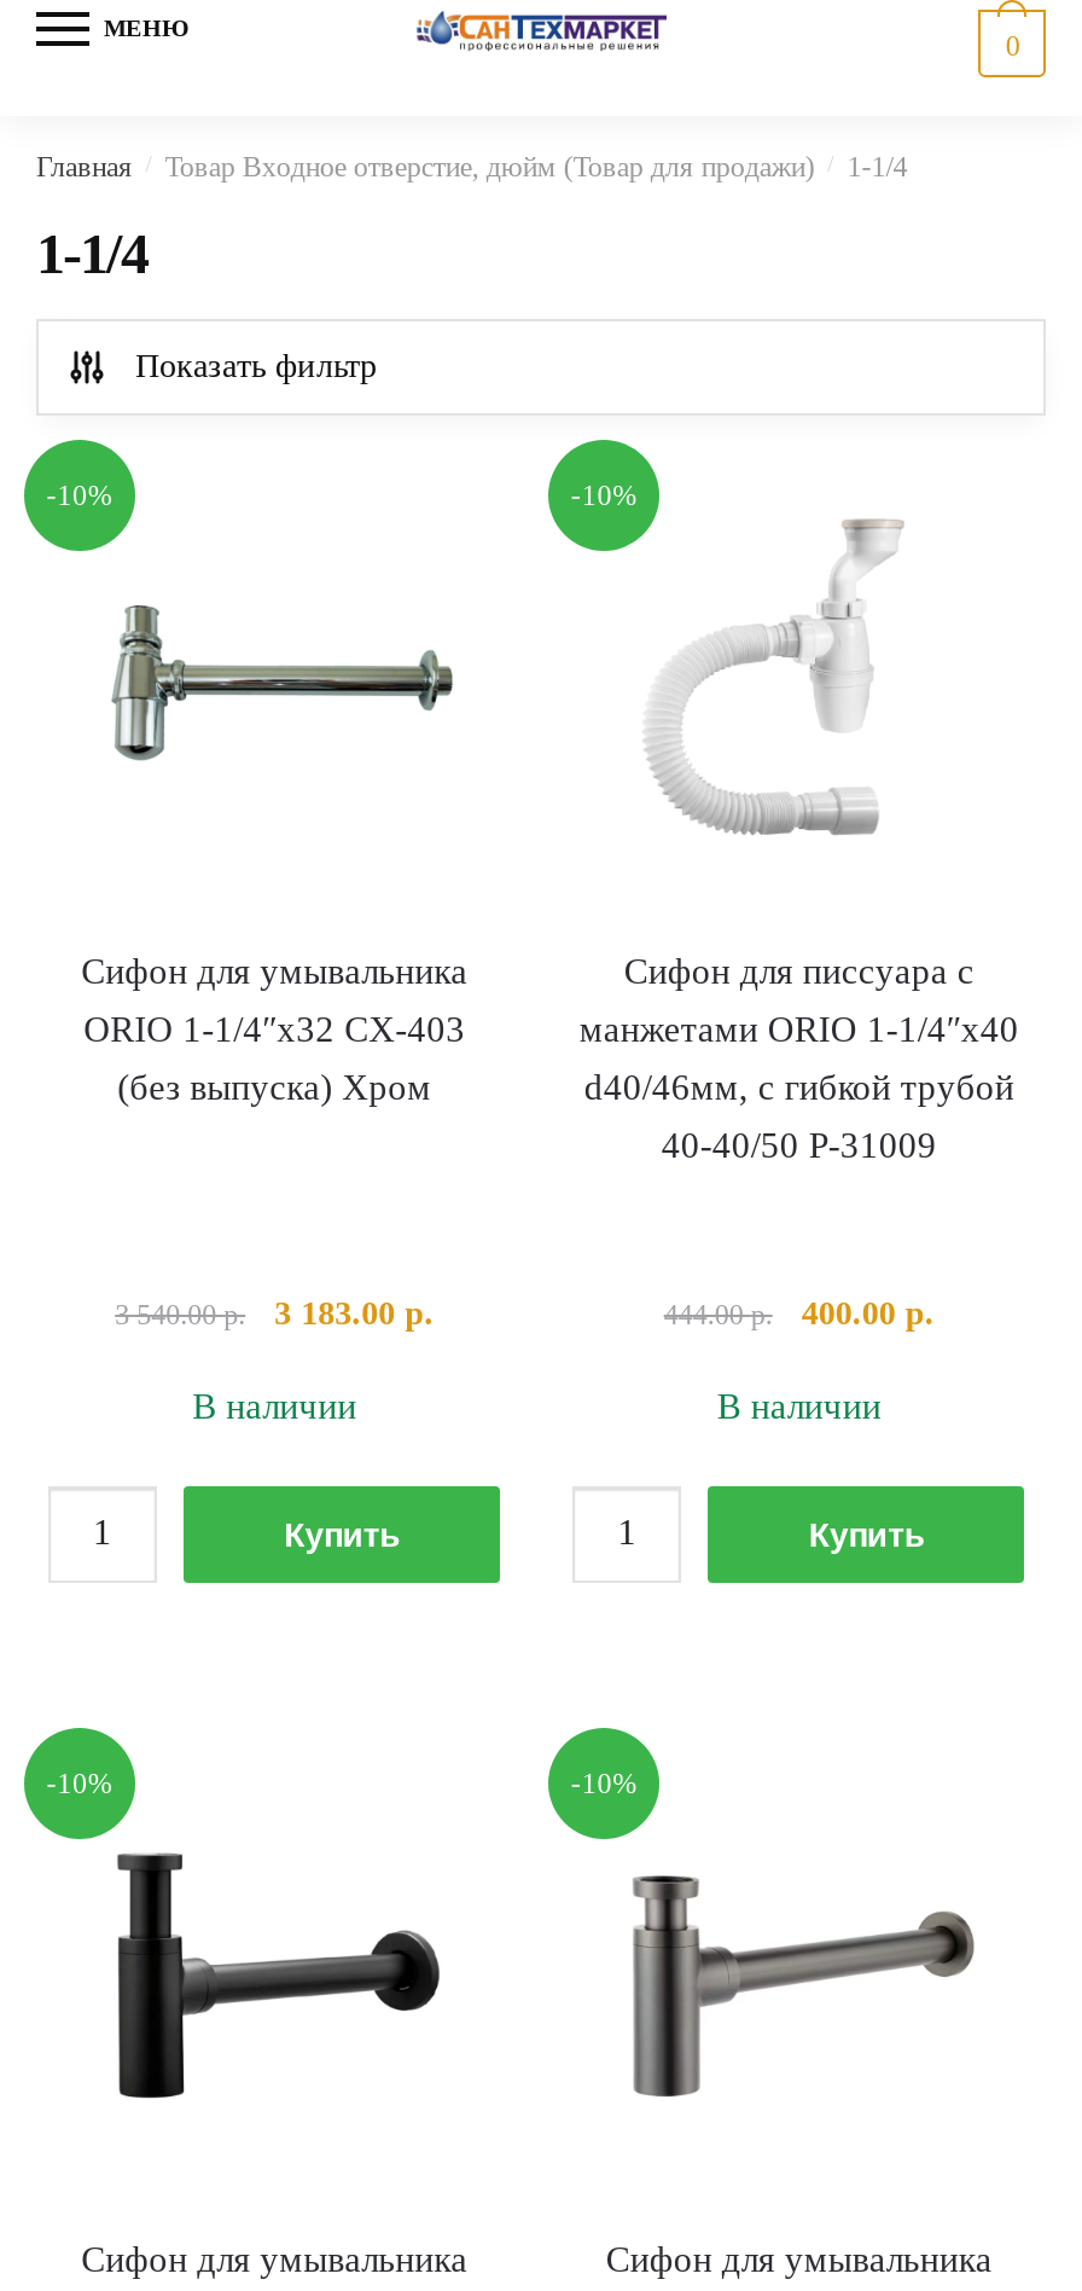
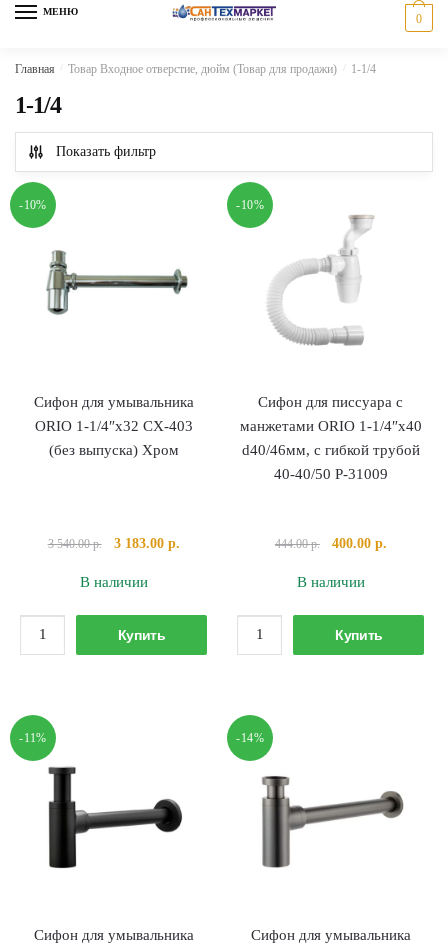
- -10%
+ -11%

- -10%
+ -14%
